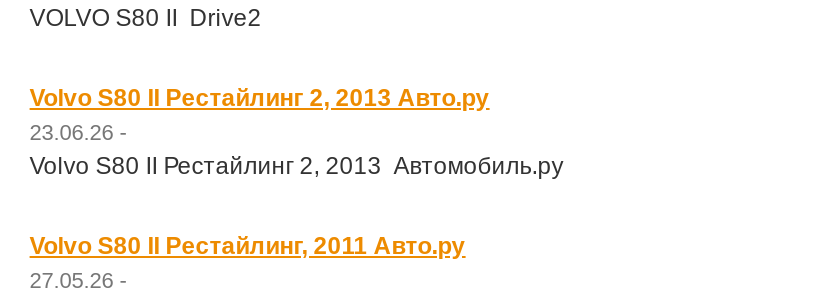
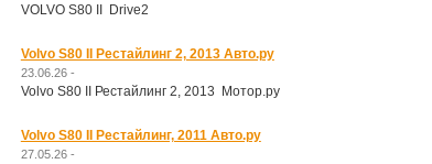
- Volvo S80 II Рестайлинг 2, 2013 Автомобиль.ру
+ Volvo S80 II Рестайлинг 2, 2013 Мотор.ру
